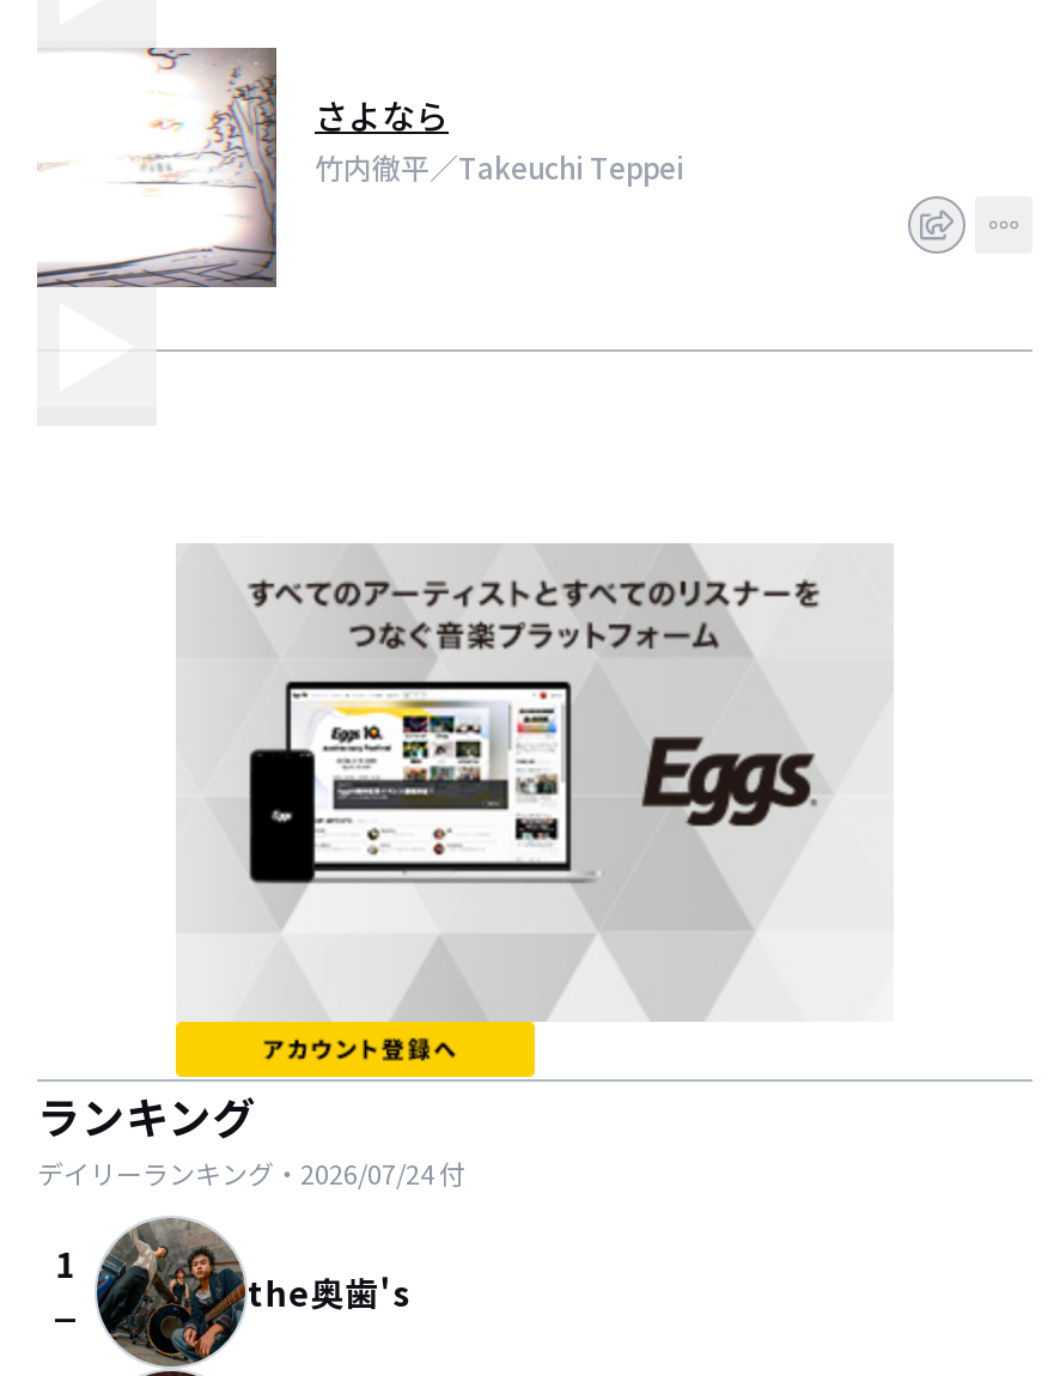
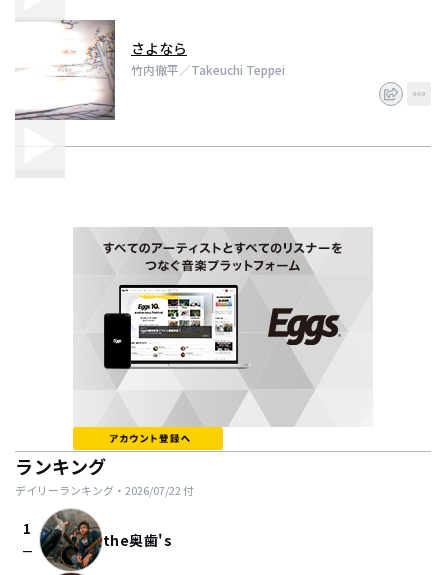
- デイリーランキング・2026/07/24付
+ デイリーランキング・2026/07/22付
